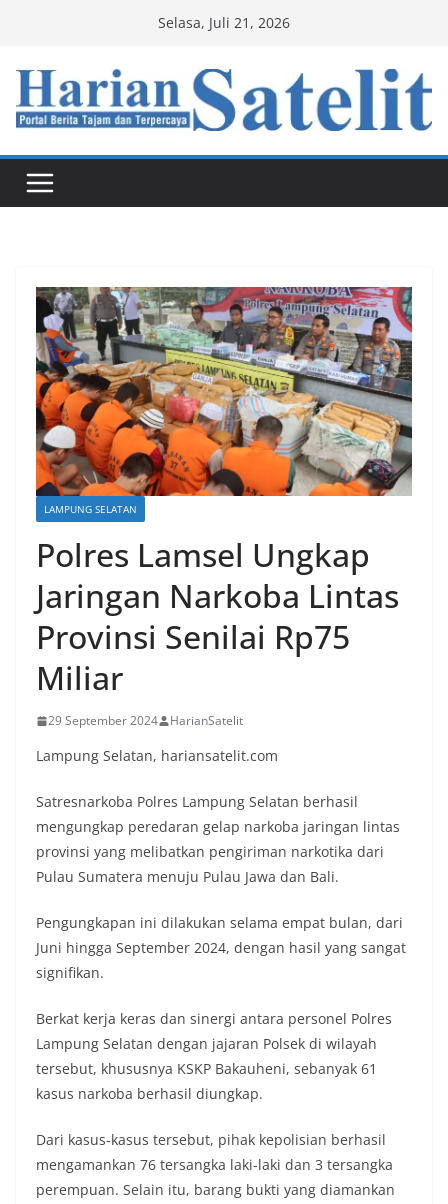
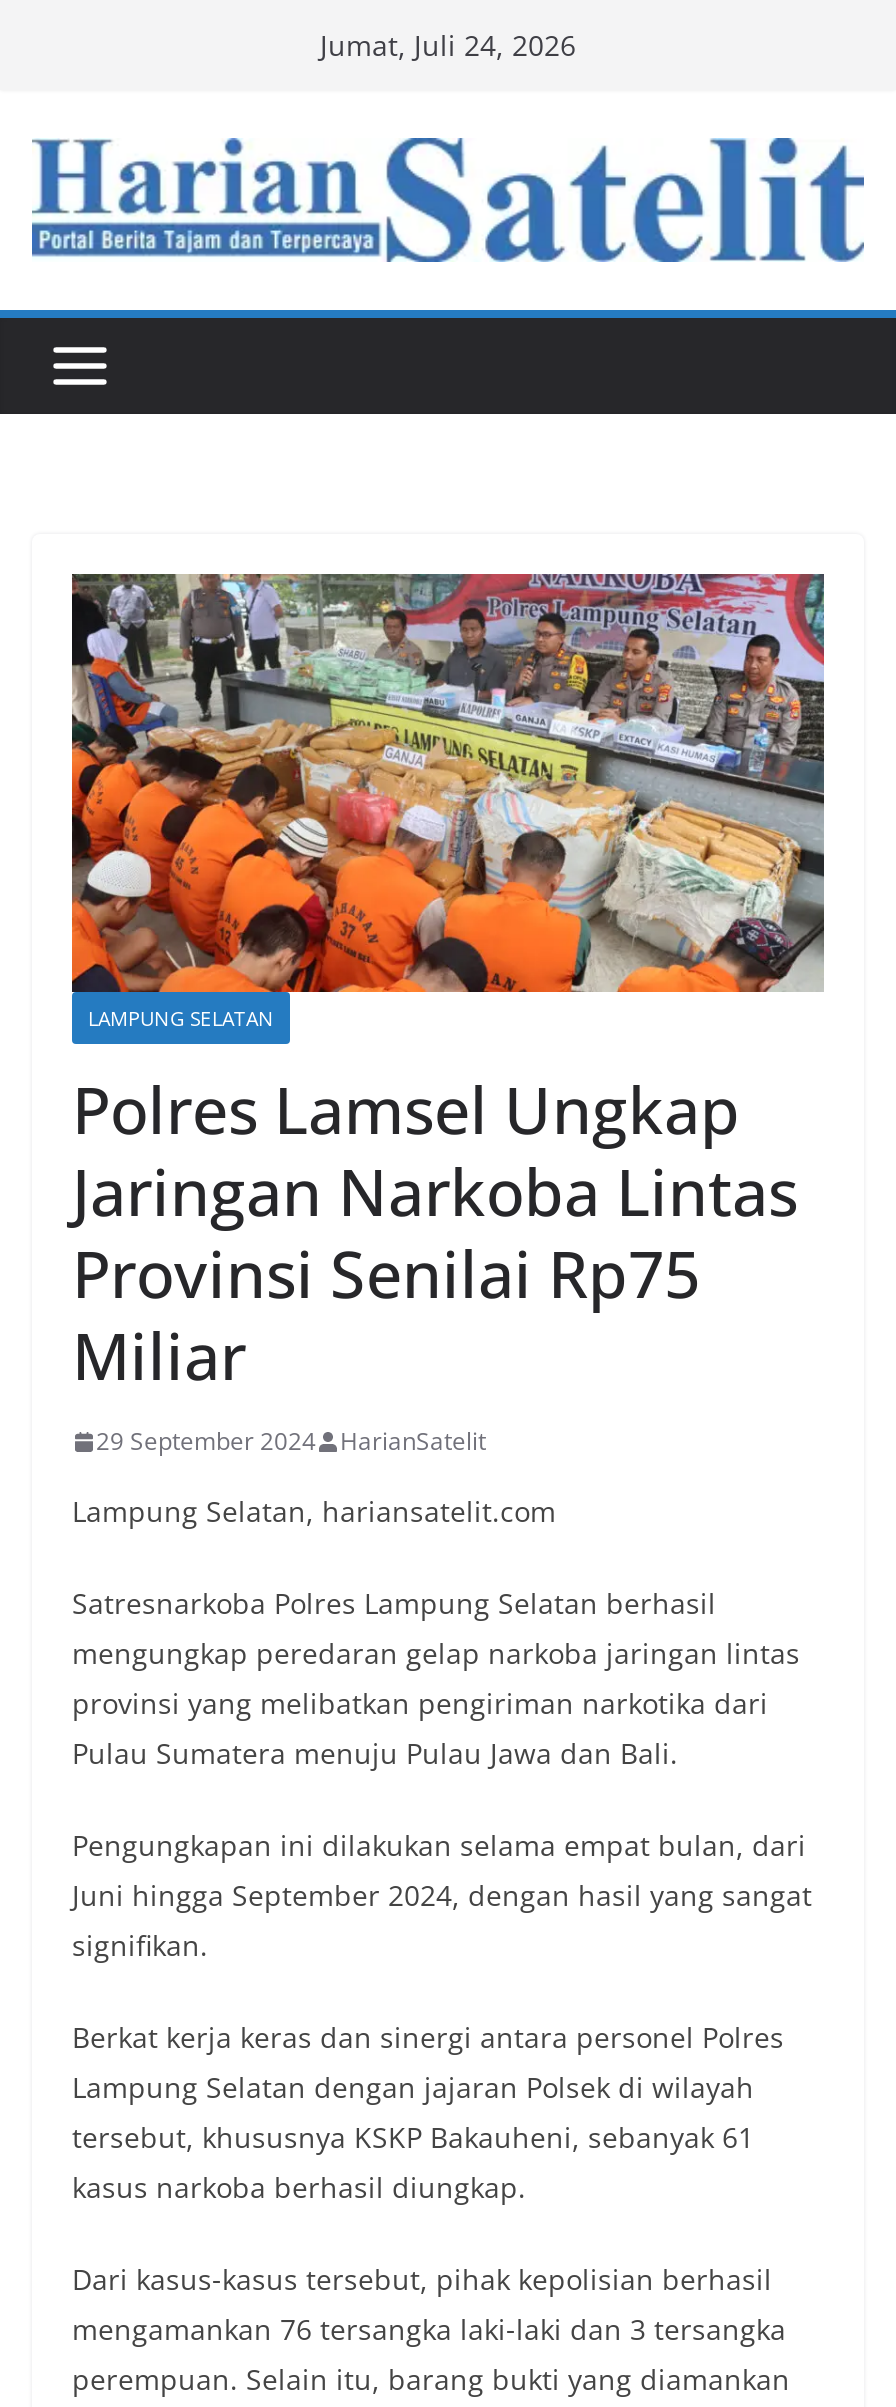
- Selasa, Juli 21, 2026
+ Jumat, Juli 24, 2026
